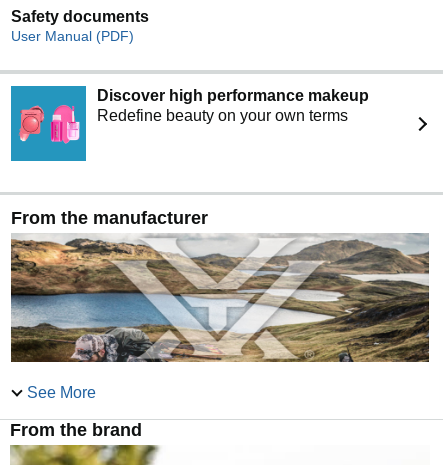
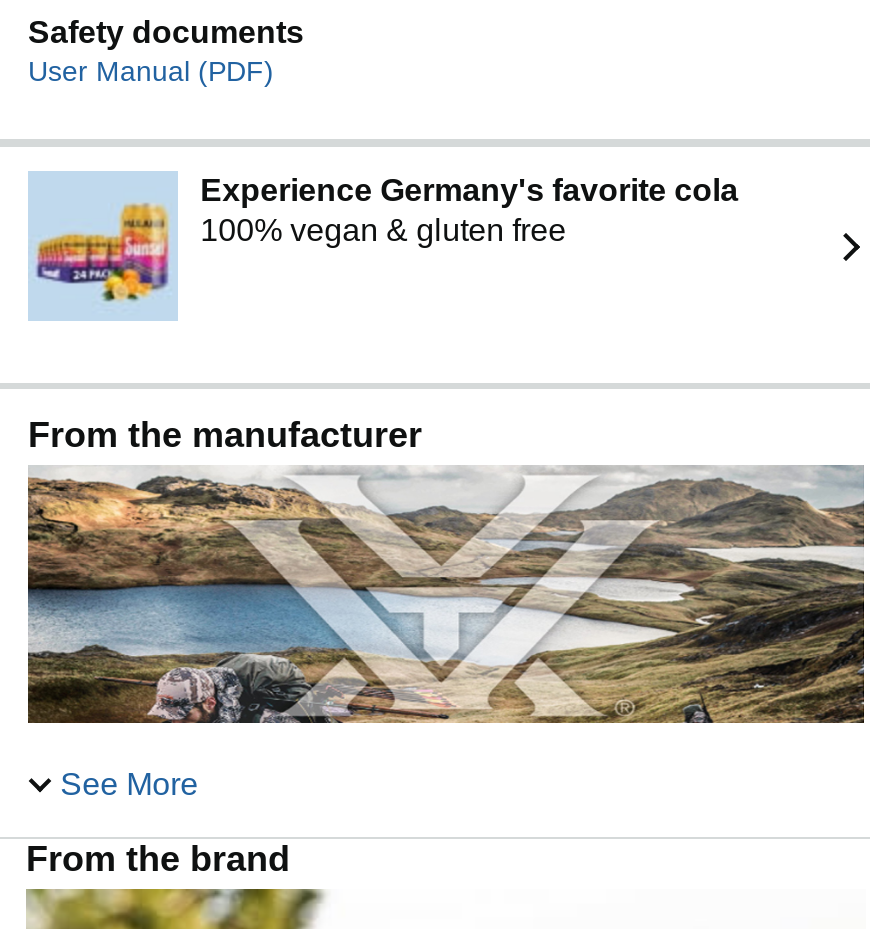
- [image]
- Discover high performance makeup
- Redefine beauty on your own terms
+ [image]
+ Experience Germany's favorite cola
+ 100% vegan & gluten free
